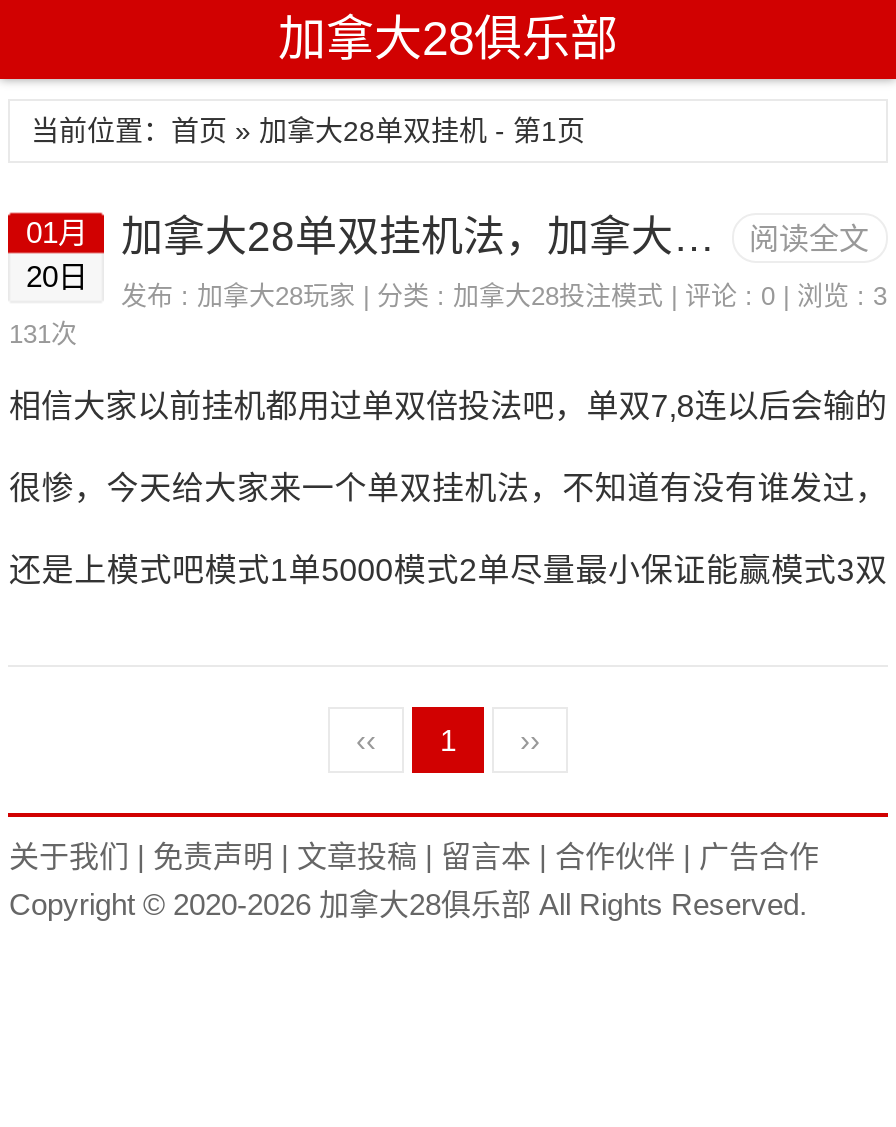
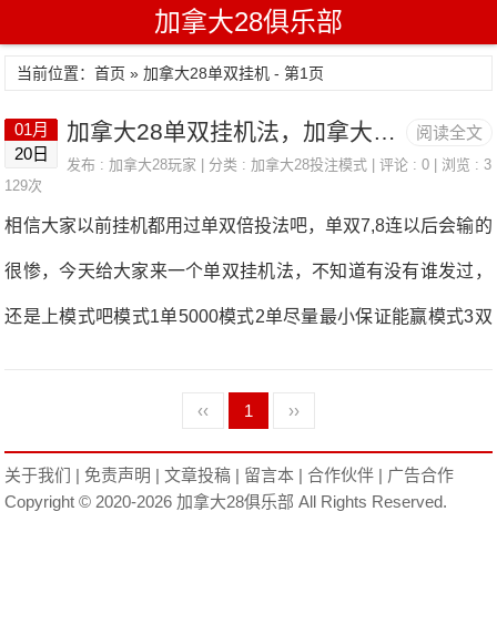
- 131次
+ 129次
